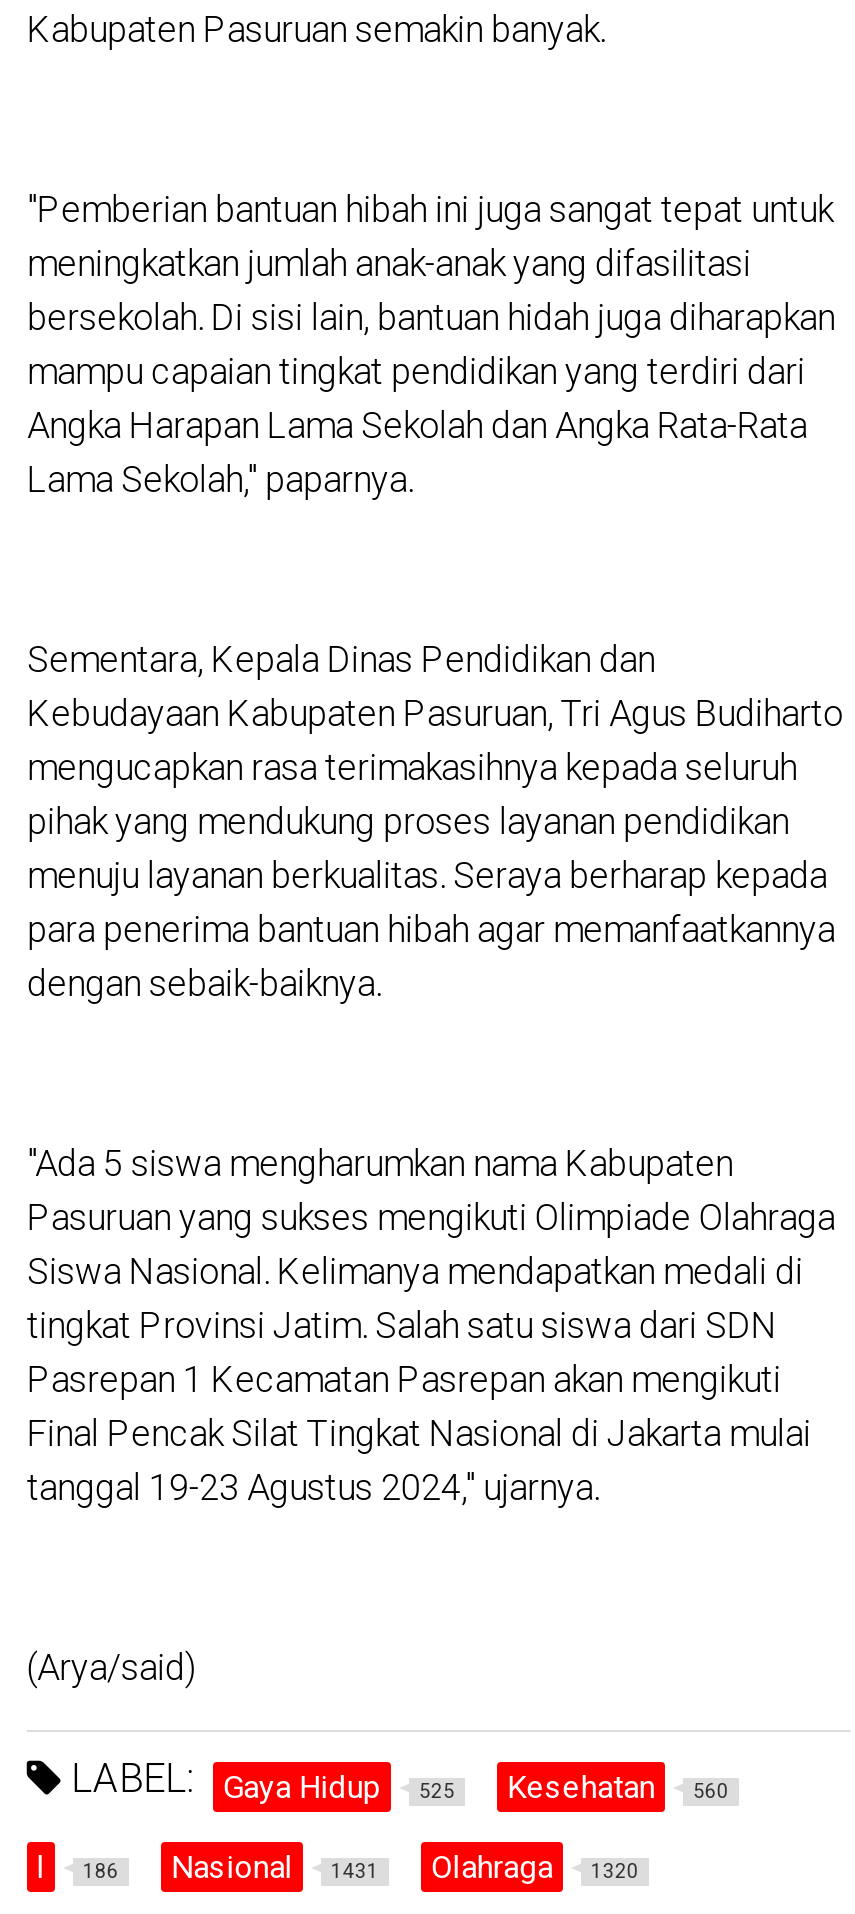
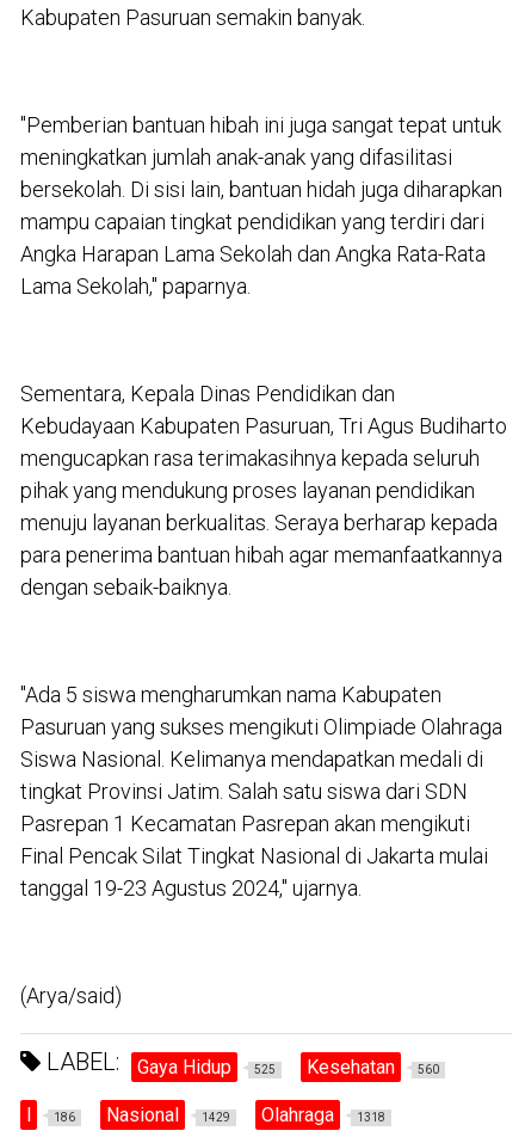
- Nasional 1431
+ Nasional 1429

- Olahraga 1320
+ Olahraga 1318
